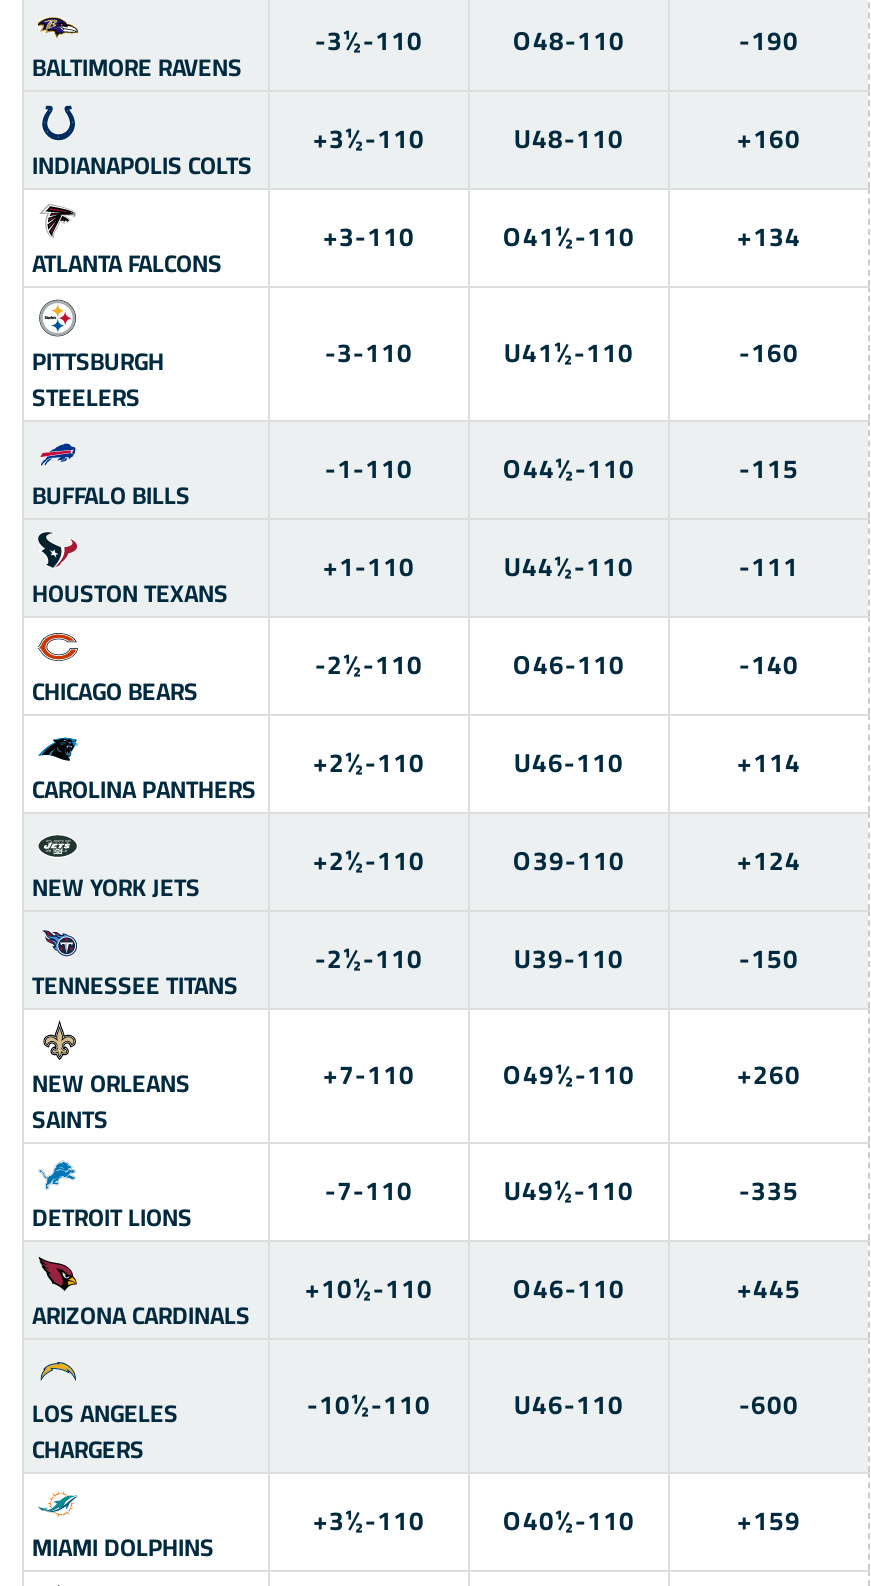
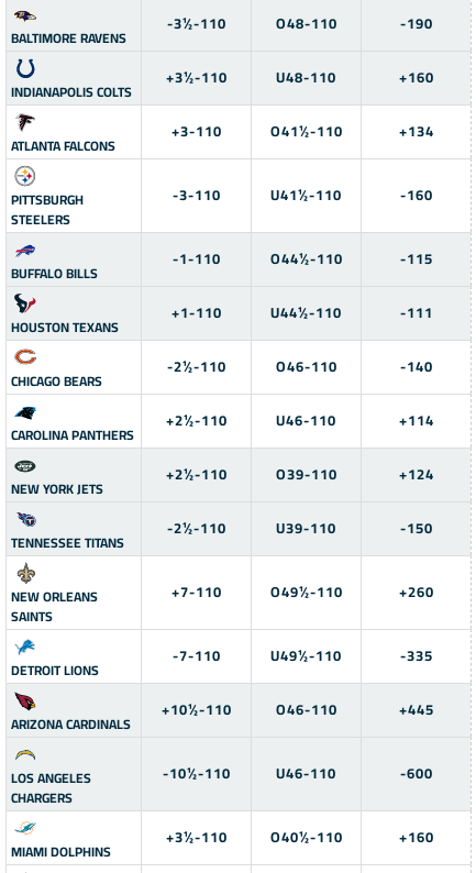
- +159
+ +160
